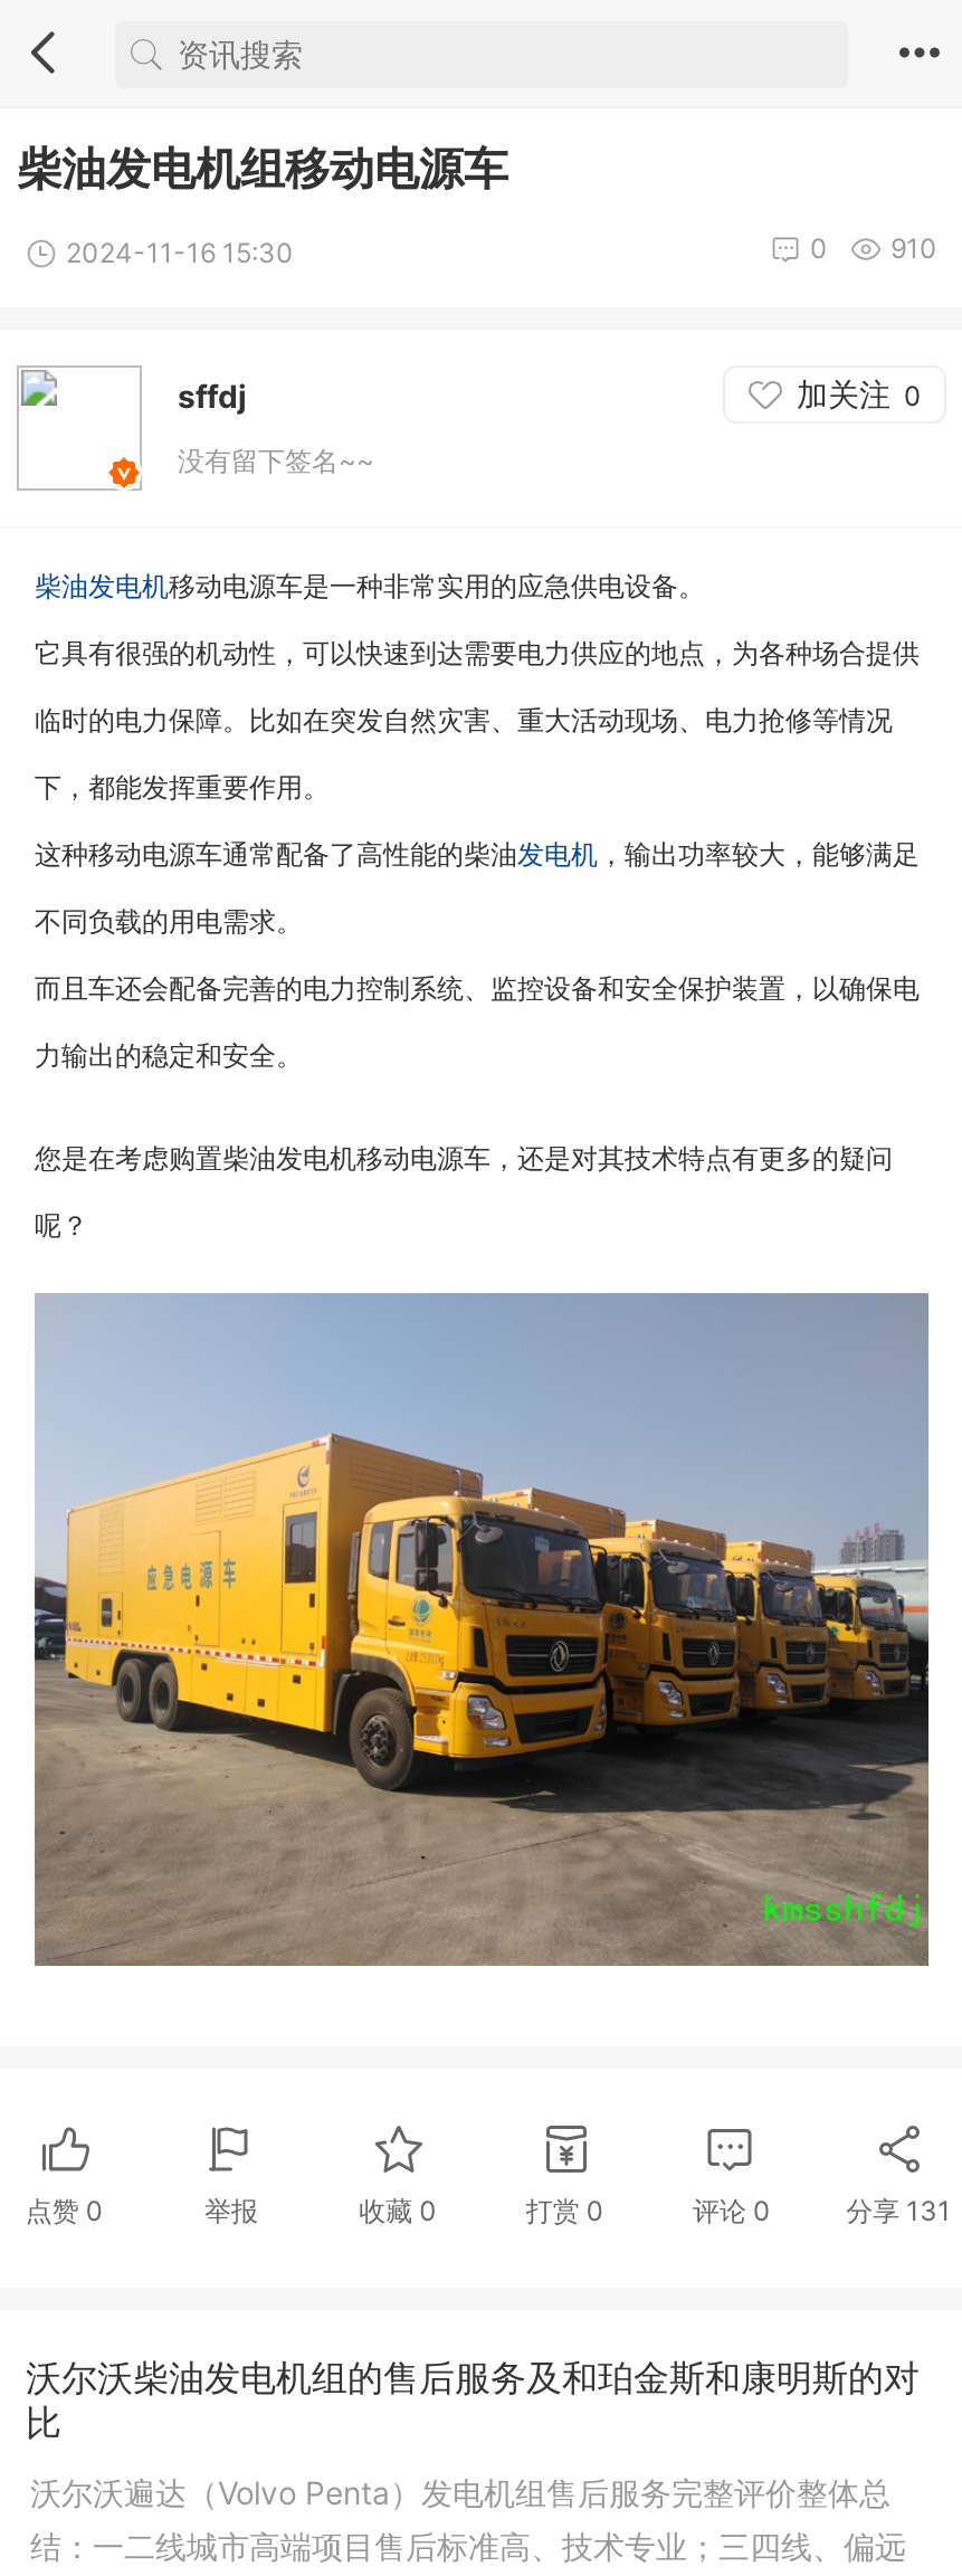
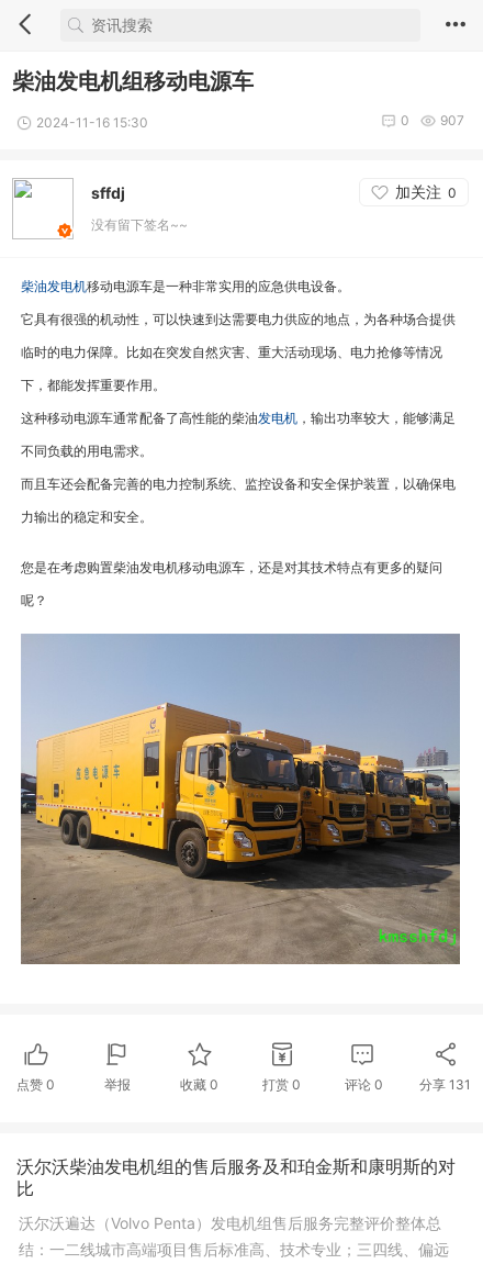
- 0 910
+ 0 907
